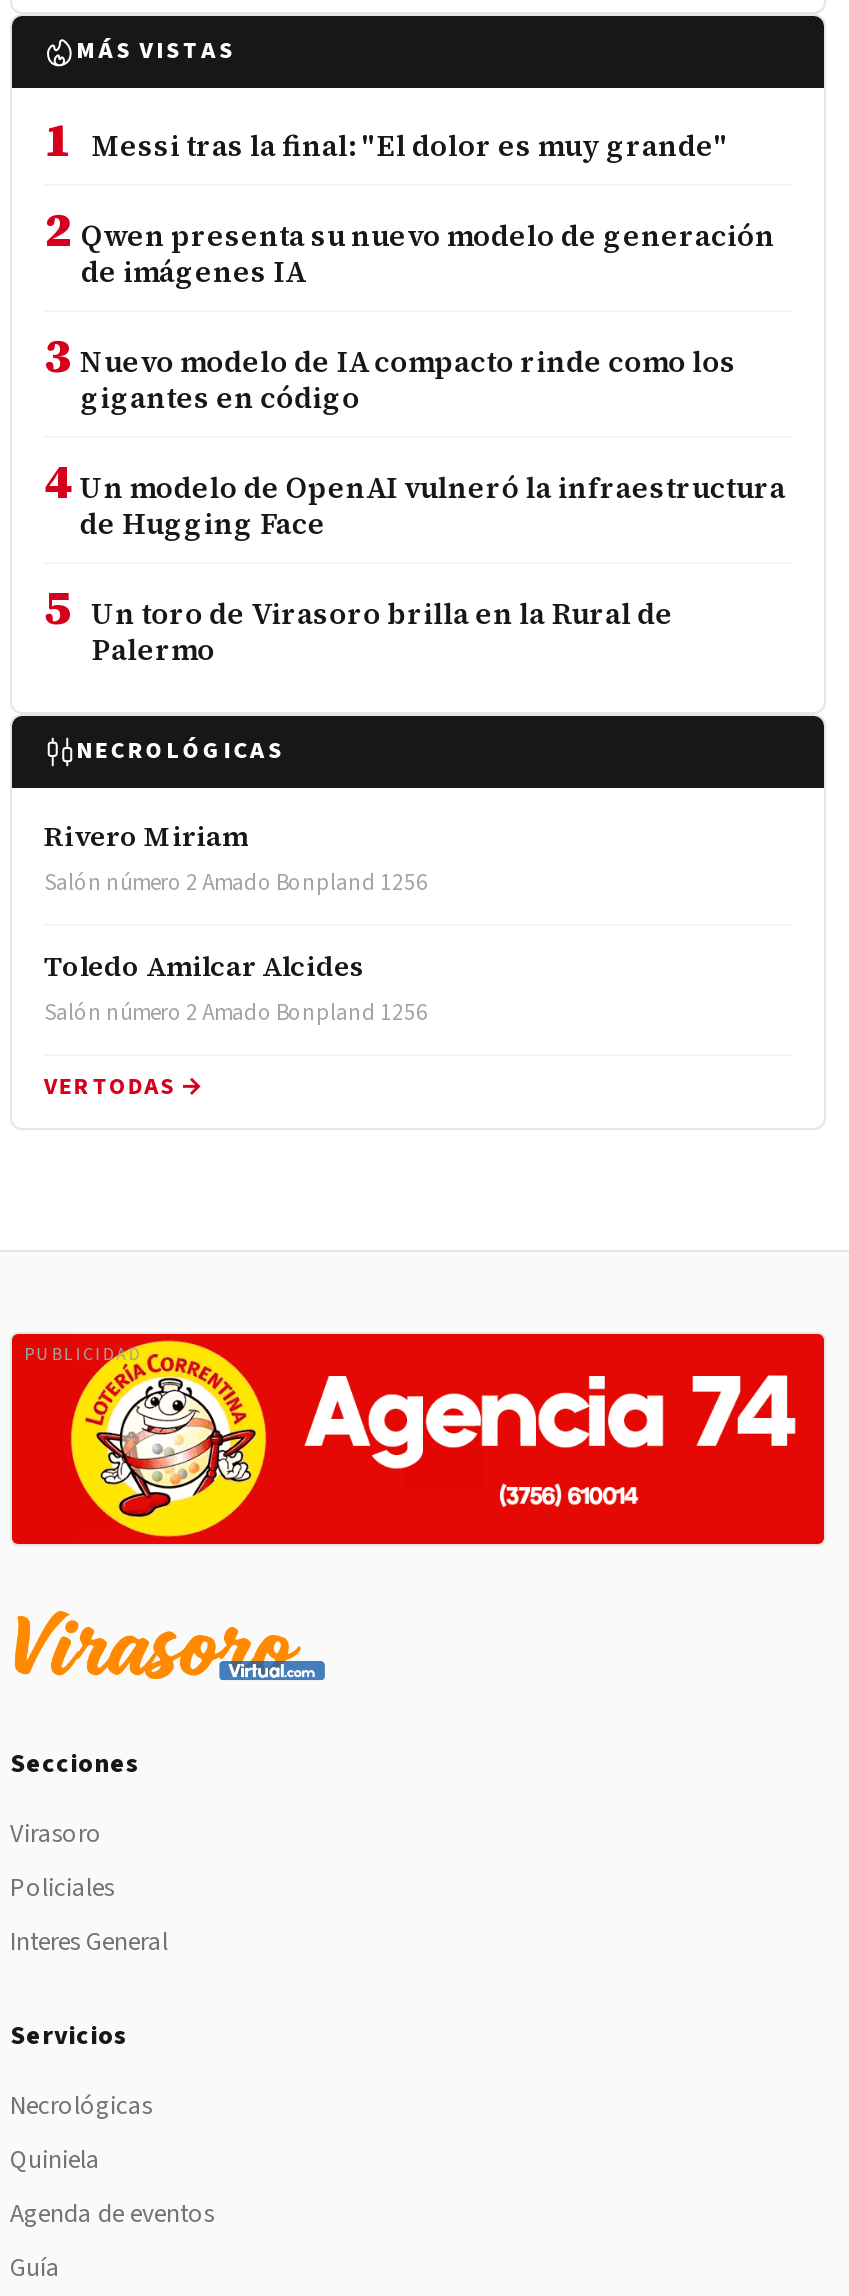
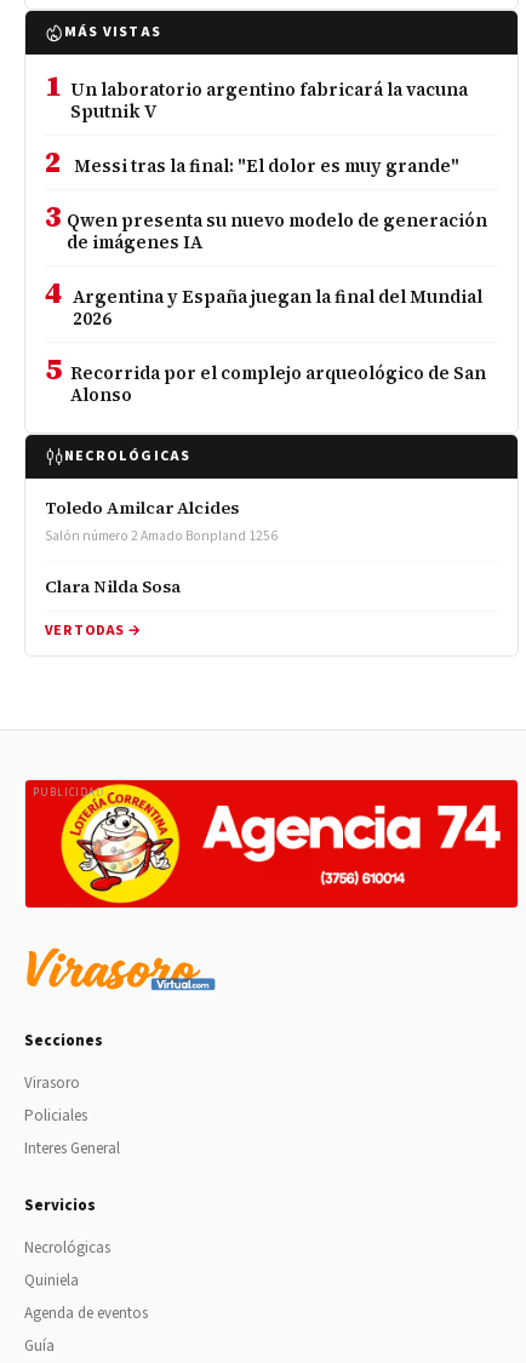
- 1 Messi tras la final: "El dolor es muy grande"
- 2 Qwen presenta su nuevo modelo de generación
+ 1 Un laboratorio argentino fabricará la vacuna
+ Sputnik V
+ 2 Messi tras la final: "El dolor es muy grande"
+ 3 Qwen presenta su nuevo modelo de generación

moved down: de imágenes IA

- 3 Nuevo modelo de IA compacto rinde como los
- gigantes en código
- 4 Un modelo de OpenAI vulneró la infraestructura
- de Hugging Face
- 5 Un toro de Virasoro brilla en la Rural de
- Palermo
+ 4 Argentina y España juegan la final del Mundial
+ 2026
+ 5 Recorrida por el complejo arqueológico de San
+ Alonso

- Rivero Miriam
- Salón número 2 Amado Bonpland 1256

moved up: Toledo Amilcar Alcides | Salón número 2 Amado Bonpland 1256

+ Clara Nilda Sosa
